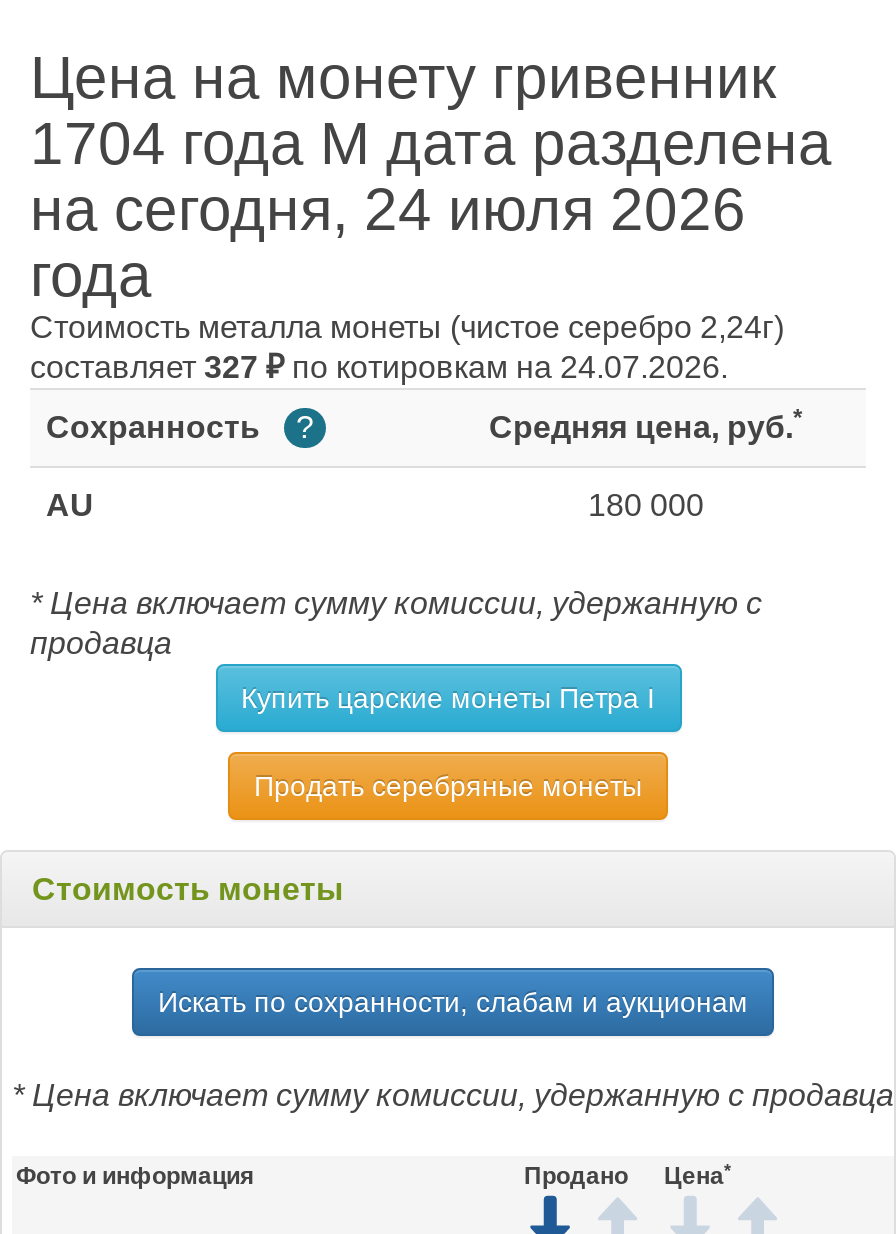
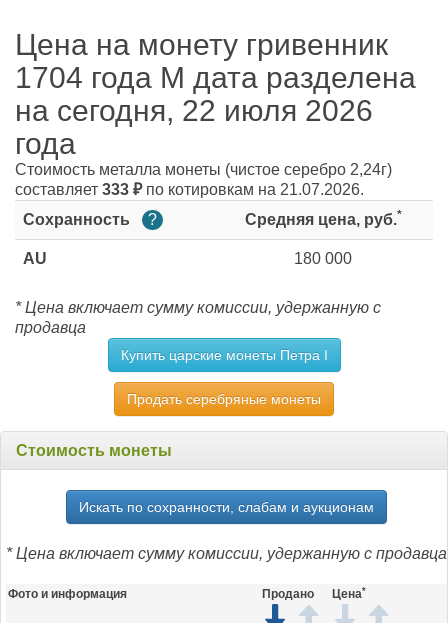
- на сегодня, 24 июля 2026
+ на сегодня, 22 июля 2026

- составляет 327 ₽ по котировкам на 24.07.2026.
+ составляет 333 ₽ по котировкам на 21.07.2026.
